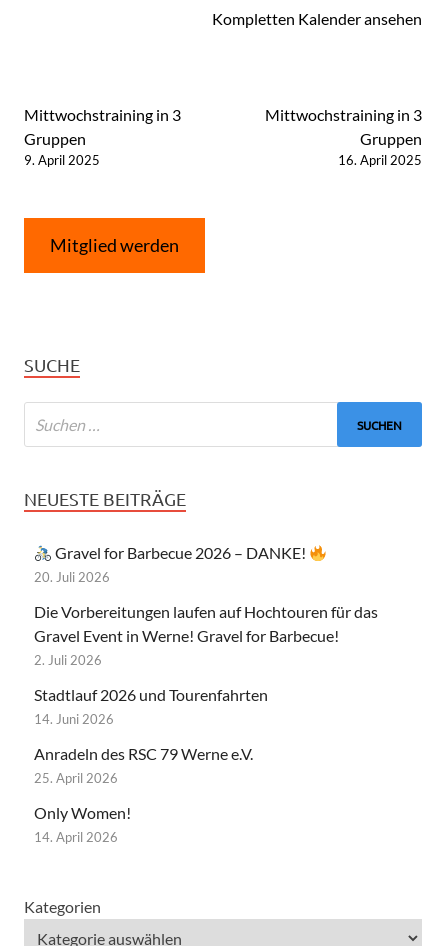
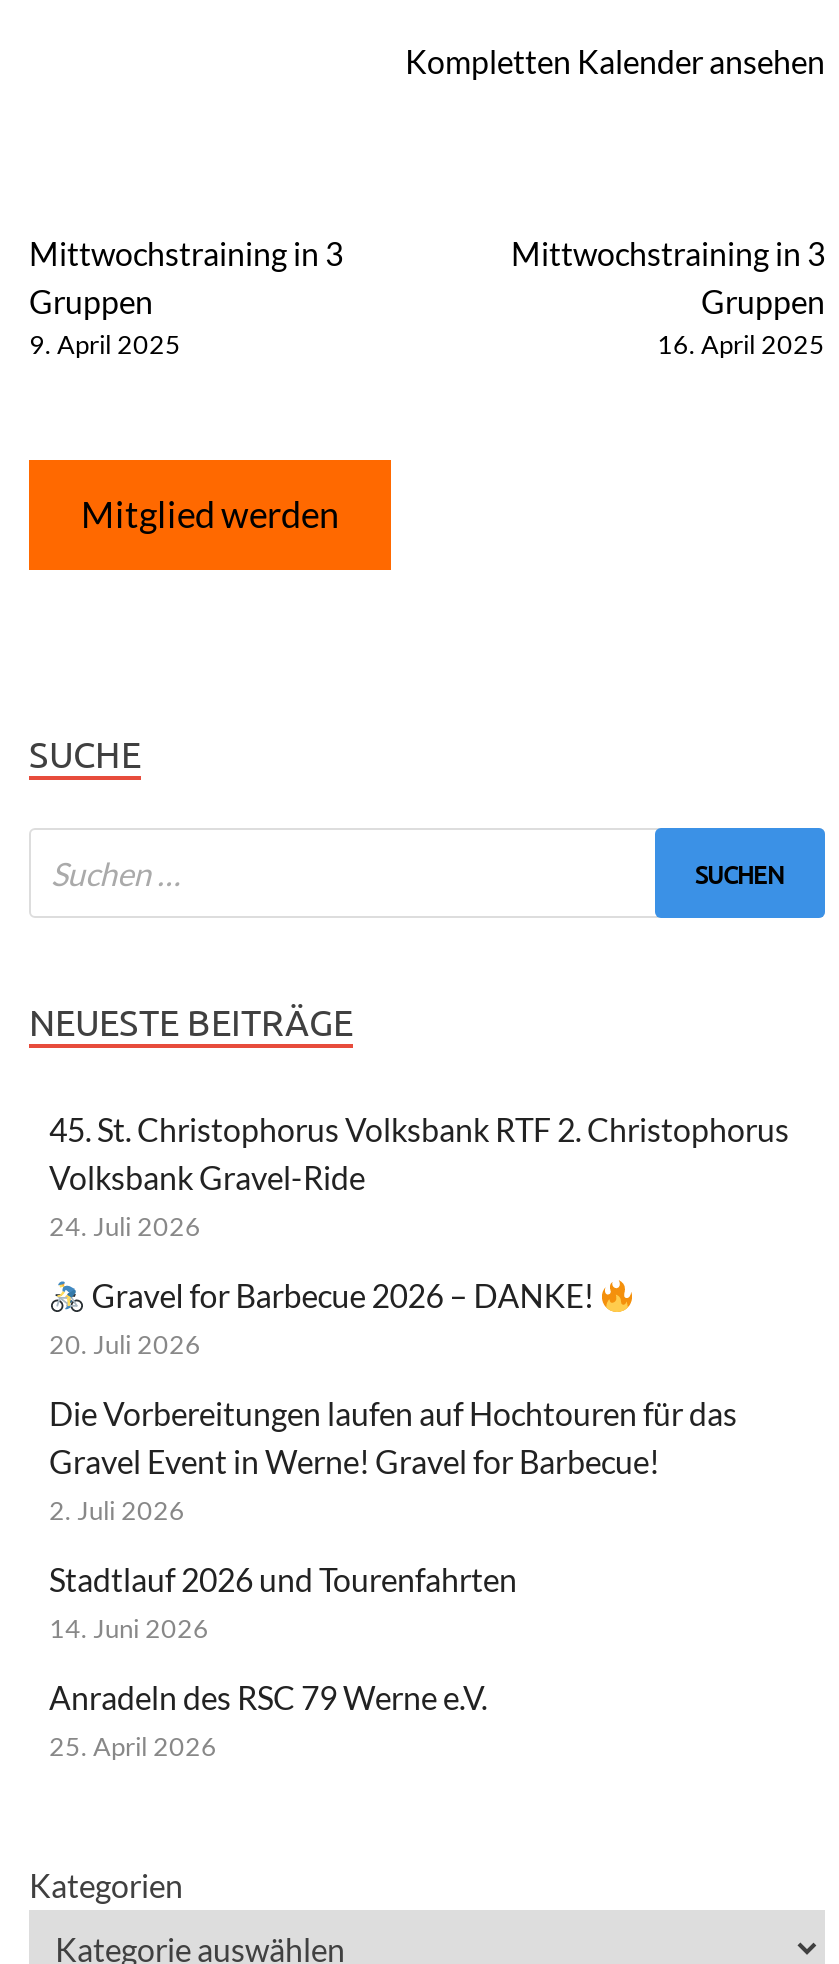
+ 45. St. Christophorus Volksbank RTF 2. Christophorus
+ Volksbank Gravel-Ride
+ 24. Juli 2026

moved down: Gravel for Barbecue 2026 – DANKE! | 20. Juli 2026 | Die Vorbereitungen laufen auf Hochtouren für das | ... | Anradeln des RSC 79 Werne e.V. | 25. April 2026

- Only Women!
- 14. April 2026
